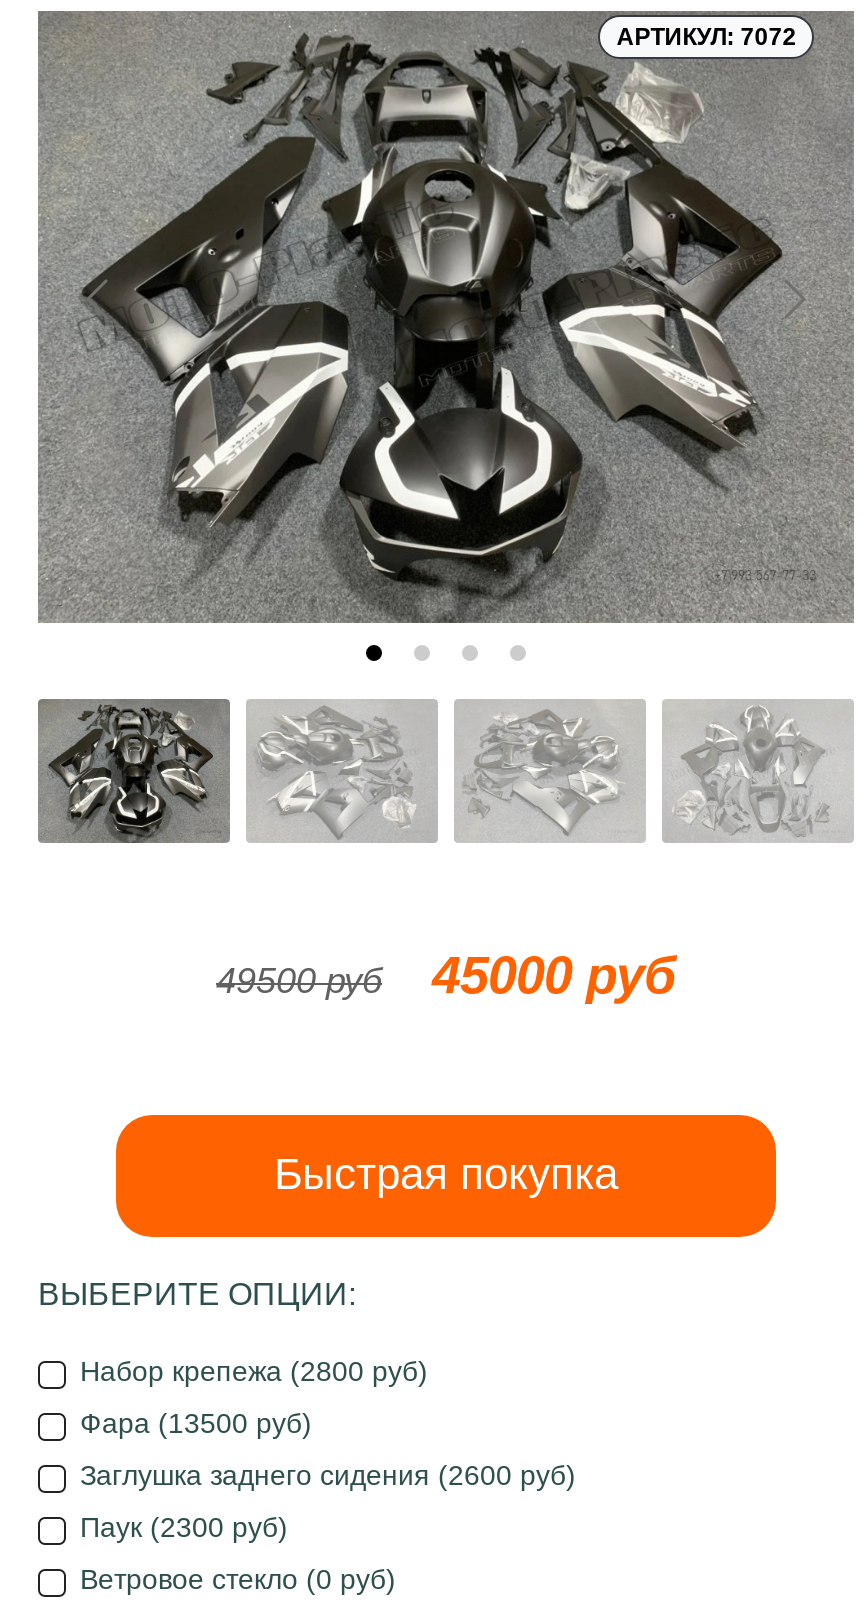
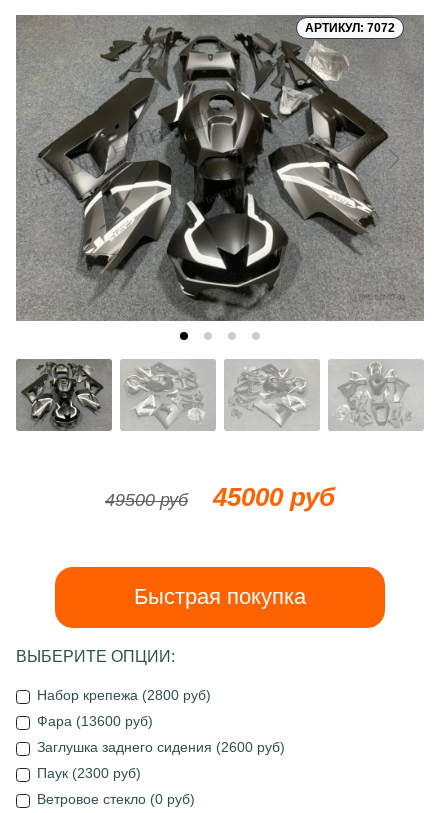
- Фара (13500 руб)
+ Фара (13600 руб)
